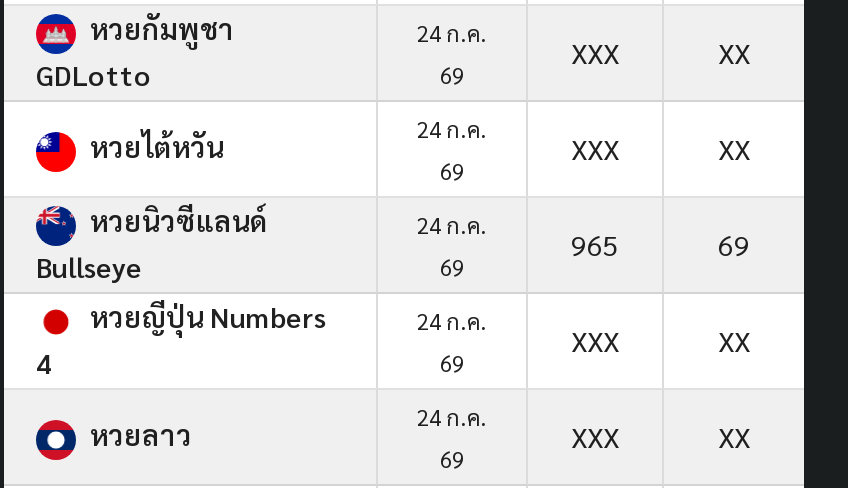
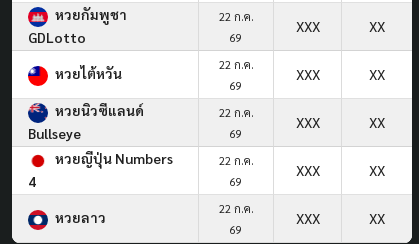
- 24 ก.ค.
+ 22 ก.ค.

- 24 ก.ค.
+ 22 ก.ค.

- 24 ก.ค.
+ 22 ก.ค.

- 965
- 69
+ XXX
+ XX

- 24 ก.ค.
+ 22 ก.ค.

- 24 ก.ค.
+ 22 ก.ค.
